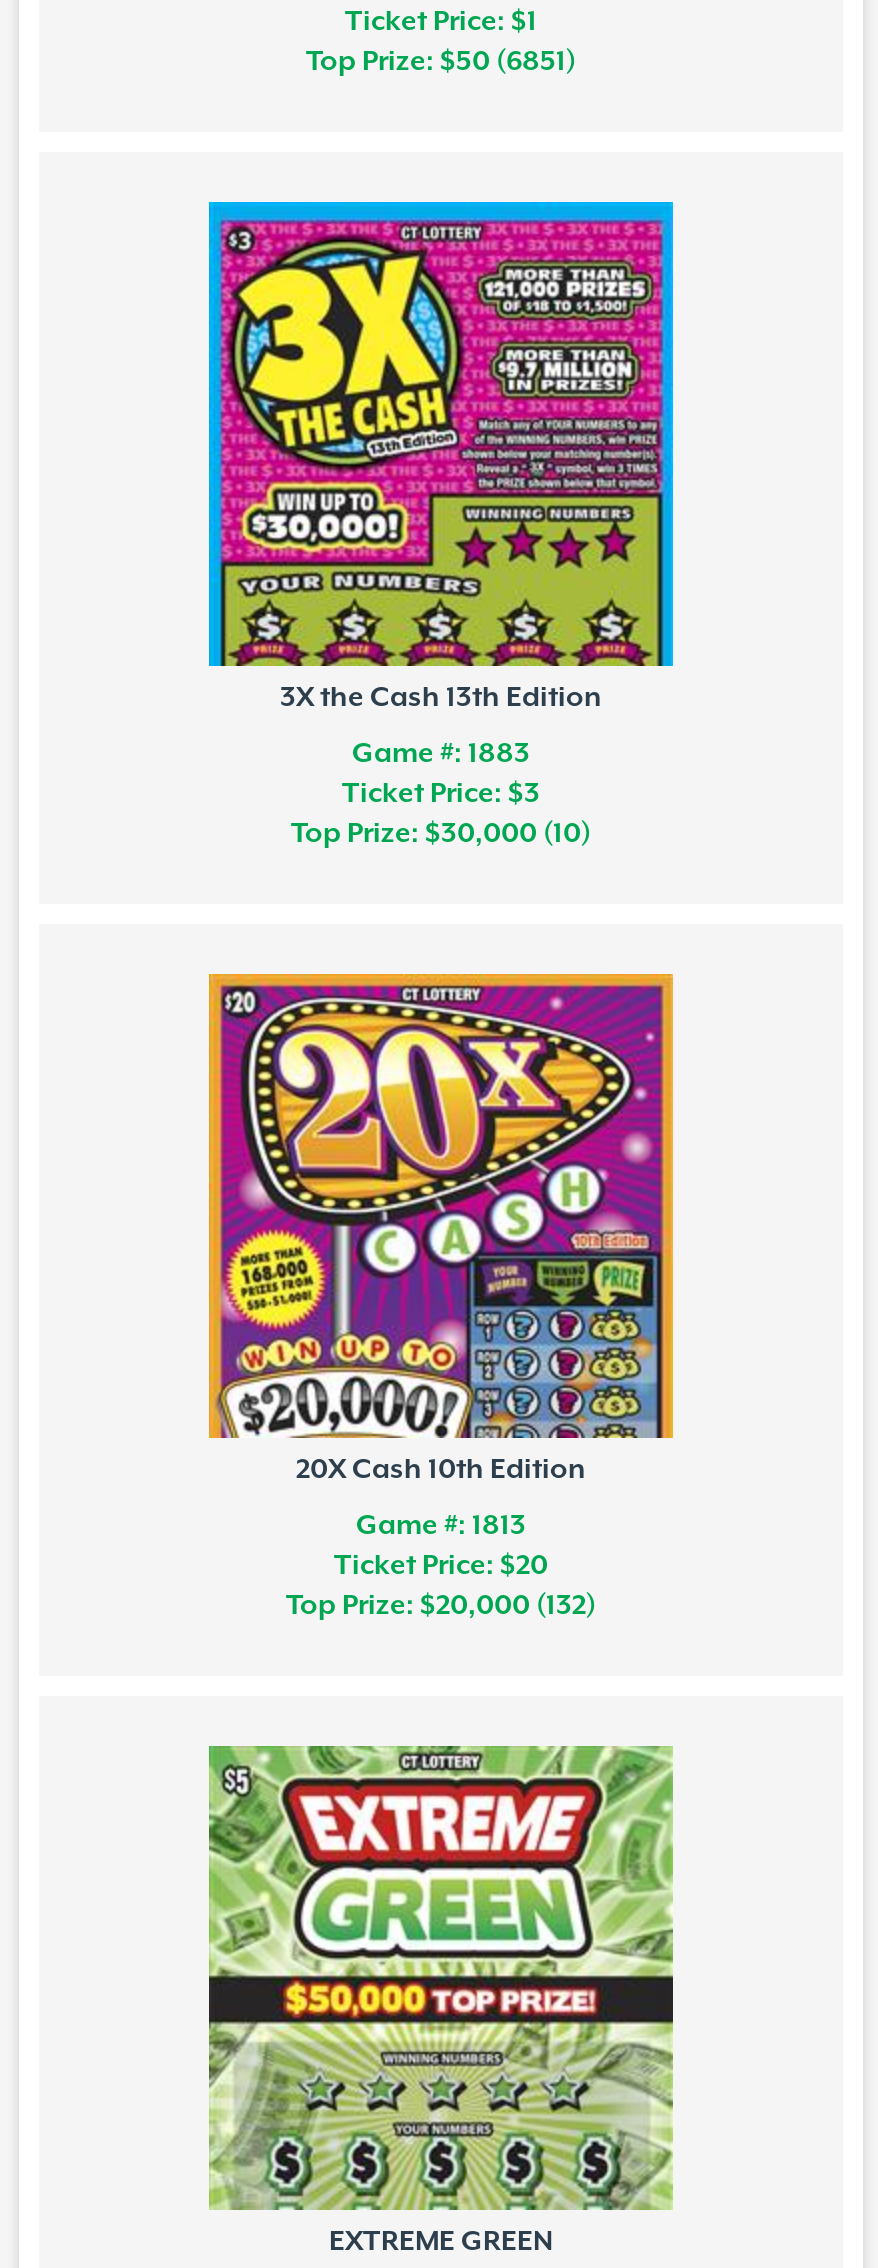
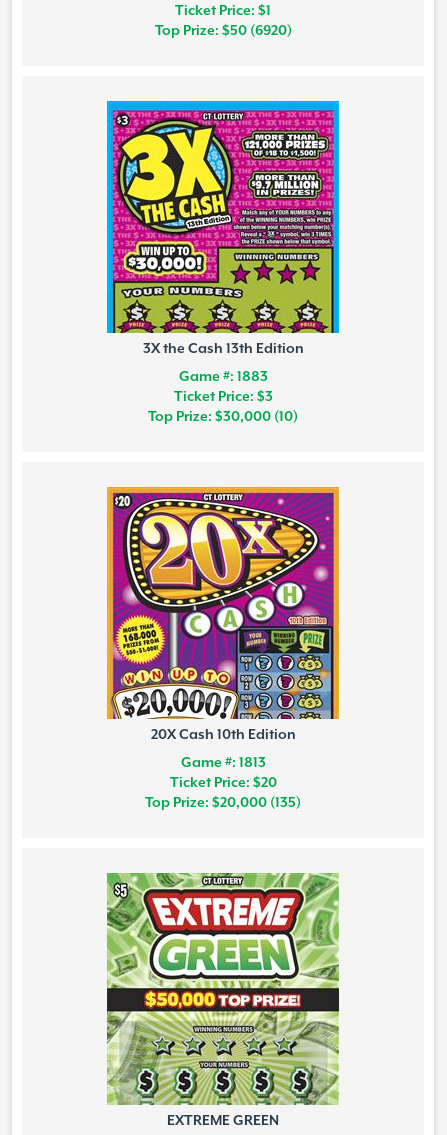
- Top Prize: $50 (6851)
+ Top Prize: $50 (6920)

- Top Prize: $20,000 (132)
+ Top Prize: $20,000 (135)
